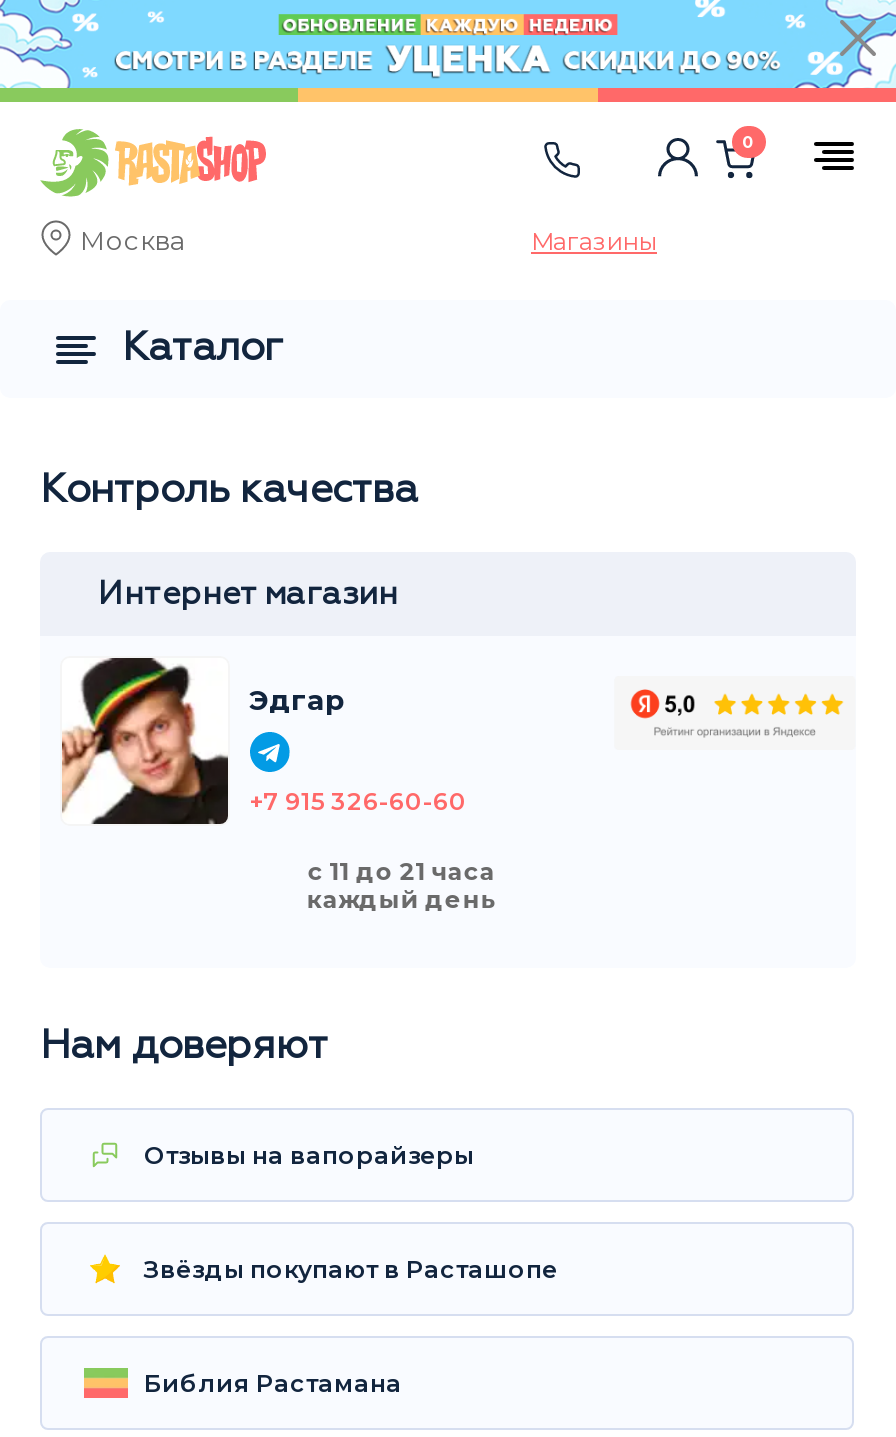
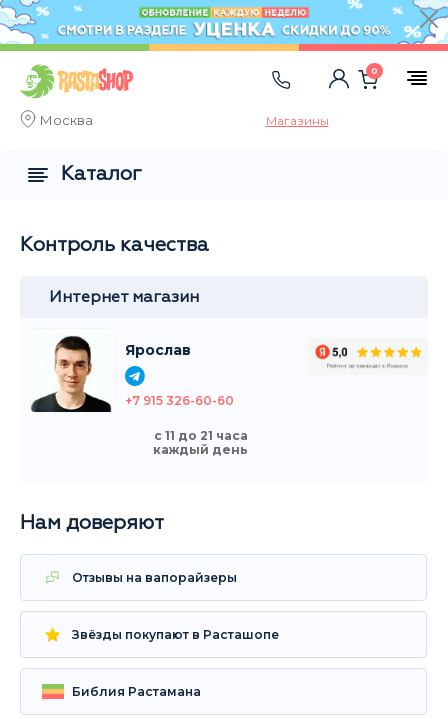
- [image]
- Эдгар
+ [image]
+ Ярослав
